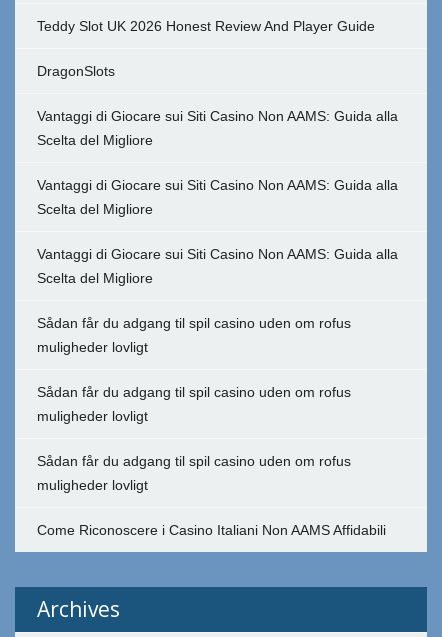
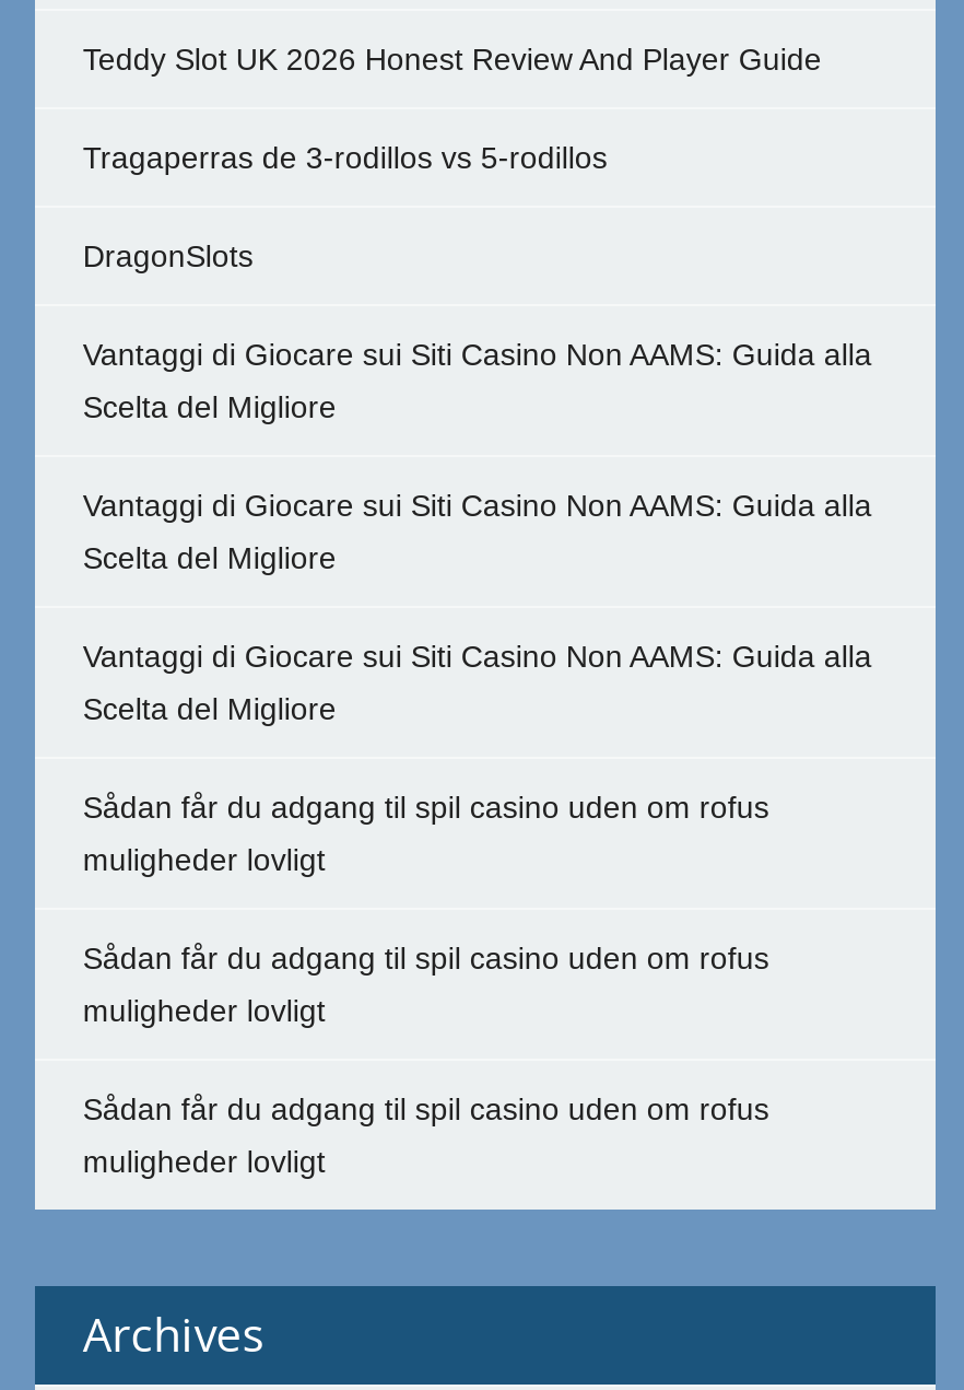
+ Tragaperras de 3-rodillos vs 5-rodillos

moved down: DragonSlots | Vantaggi di Giocare sui Siti Casino Non AAMS: Guida alla | Scelta del Migliore | ... | Sådan får du adgang til spil casino uden om rofus | muligheder lovligt

- Come Riconoscere i Casino Italiani Non AAMS Affidabili
